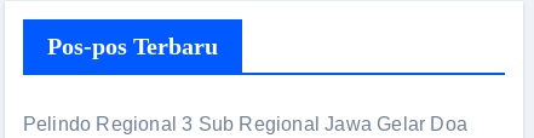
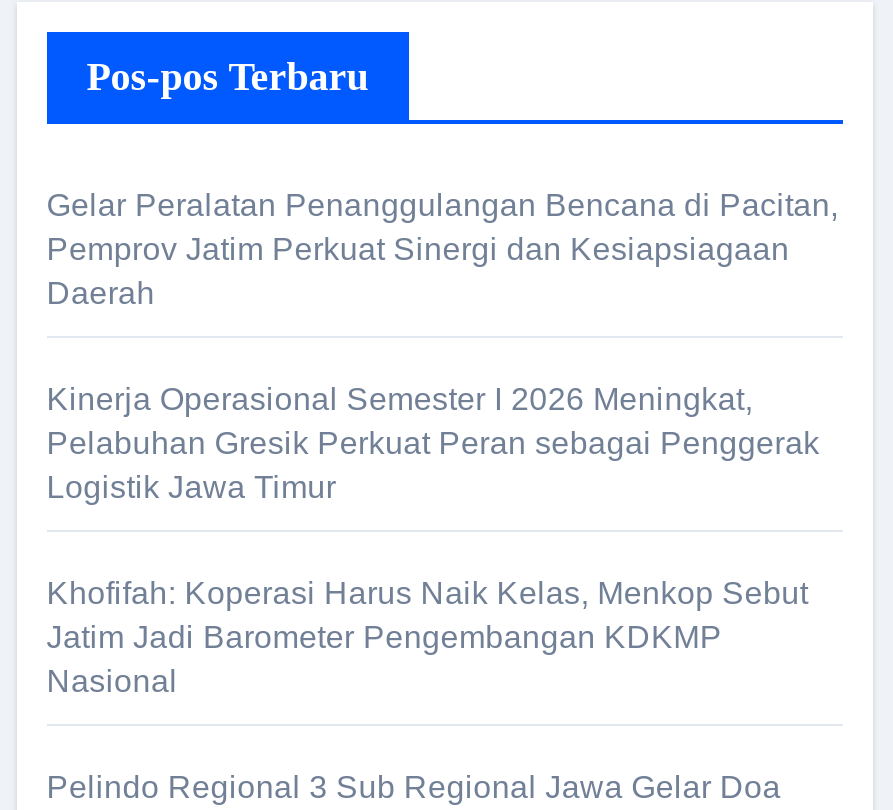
+ Gelar Peralatan Penanggulangan Bencana di Pacitan,
+ Pemprov Jatim Perkuat Sinergi dan Kesiapsiagaan
+ Daerah
+ Kinerja Operasional Semester I 2026 Meningkat,
+ Pelabuhan Gresik Perkuat Peran sebagai Penggerak
+ Logistik Jawa Timur
+ Khofifah: Koperasi Harus Naik Kelas, Menkop Sebut
+ Jatim Jadi Barometer Pengembangan KDKMP
+ Nasional
